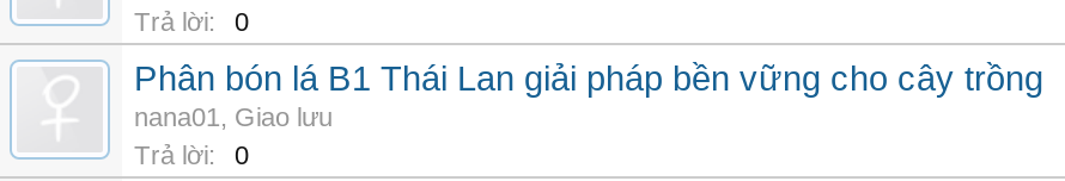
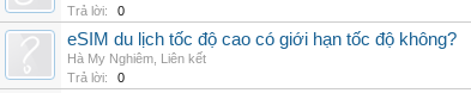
- Phân bón lá B1 Thái Lan giải pháp bền vững cho cây trồng
- nana01, Giao lưu
+ eSIM du lịch tốc độ cao có giới hạn tốc độ không?
+ Hà My Nghiêm, Liên kết
